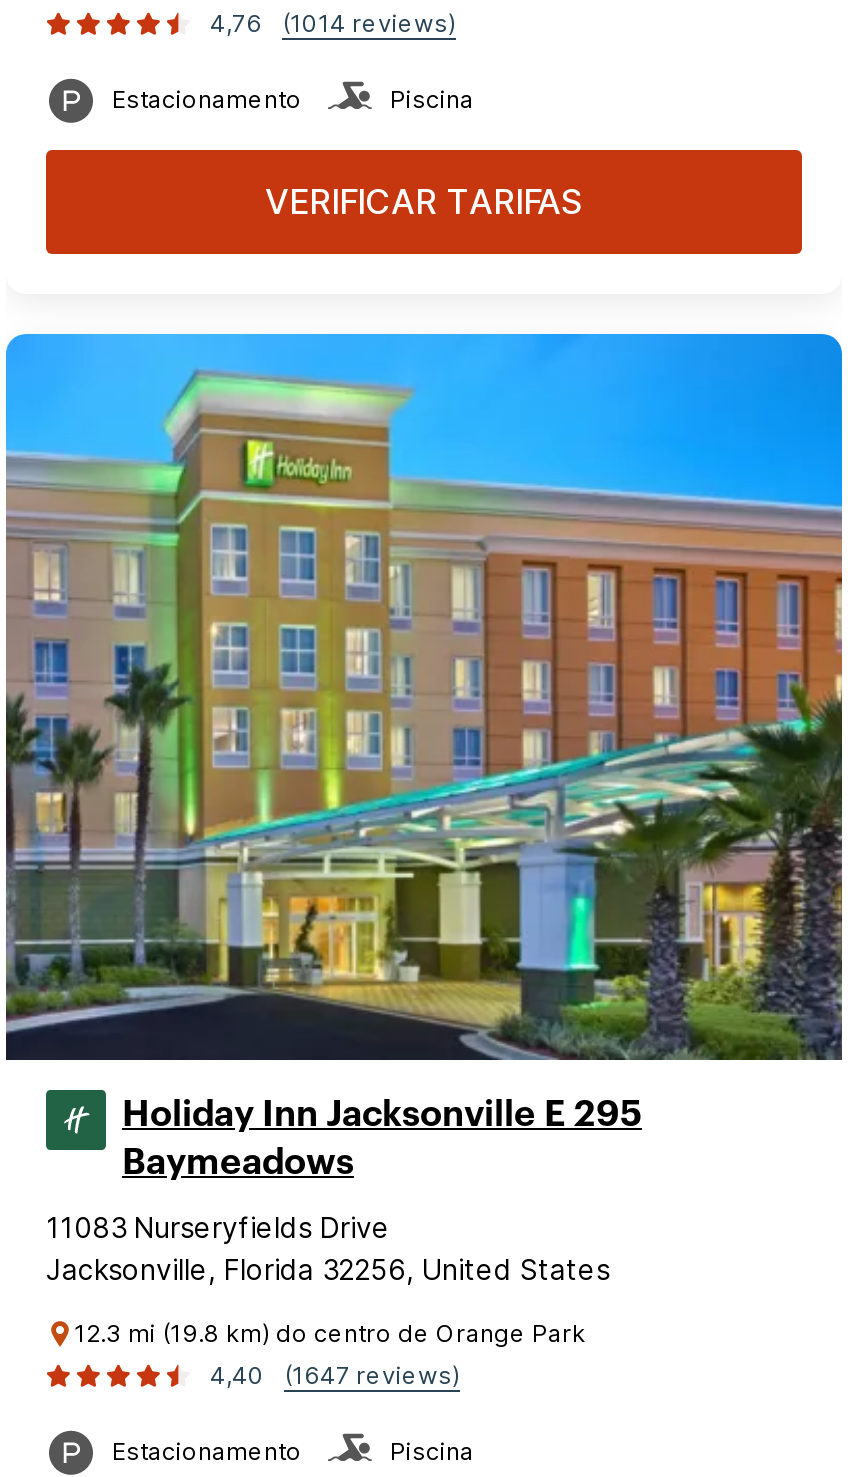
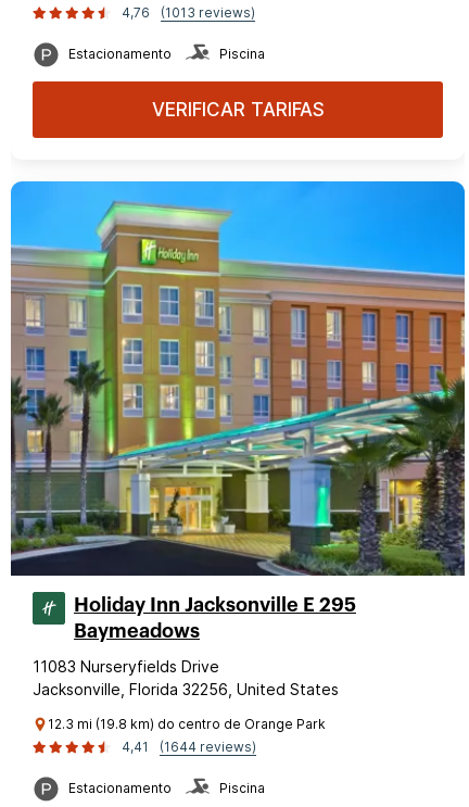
- 4,76 (1014 reviews)
+ 4,76 (1013 reviews)

- 4,40
+ 4,41

- (1647 reviews)
+ (1644 reviews)
